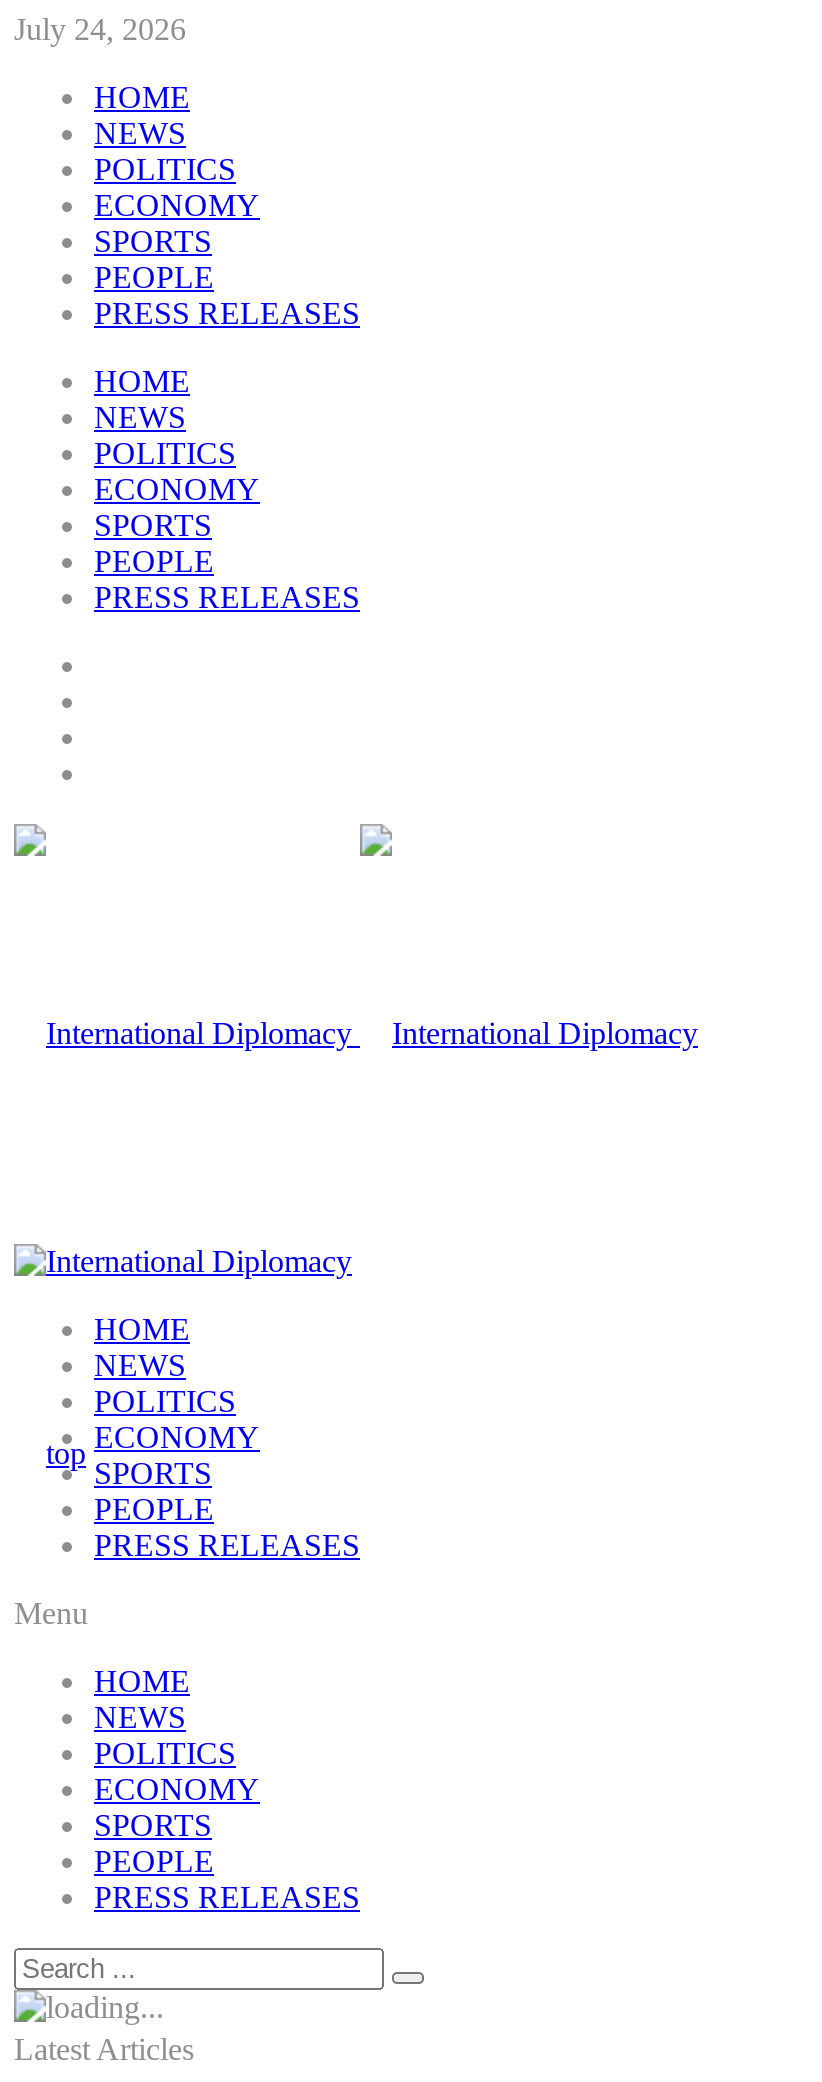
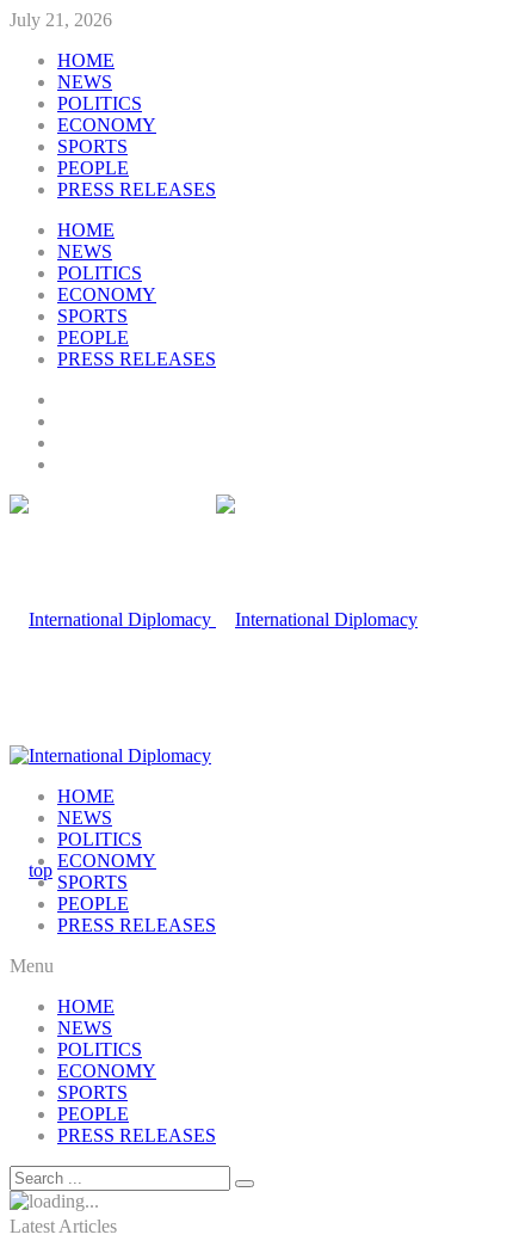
- July 24, 2026
+ July 21, 2026
